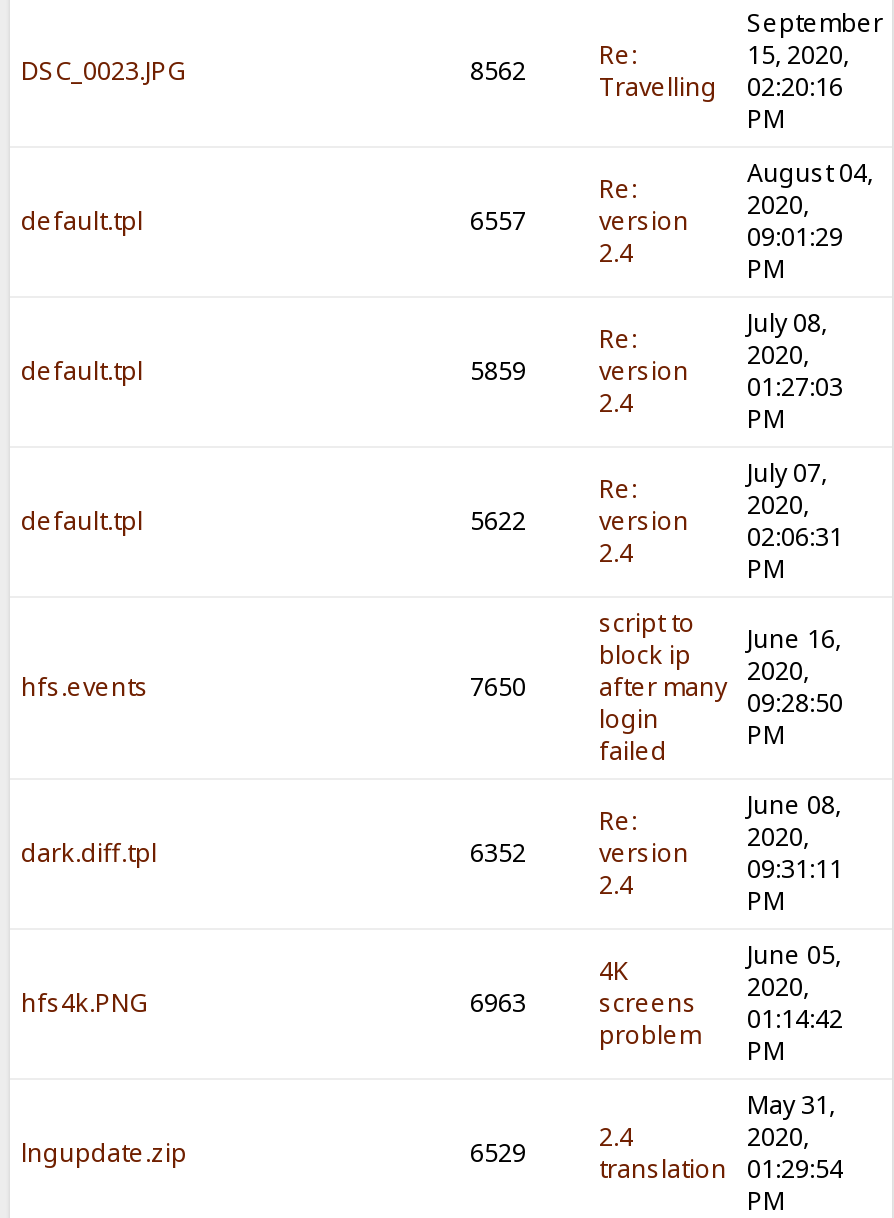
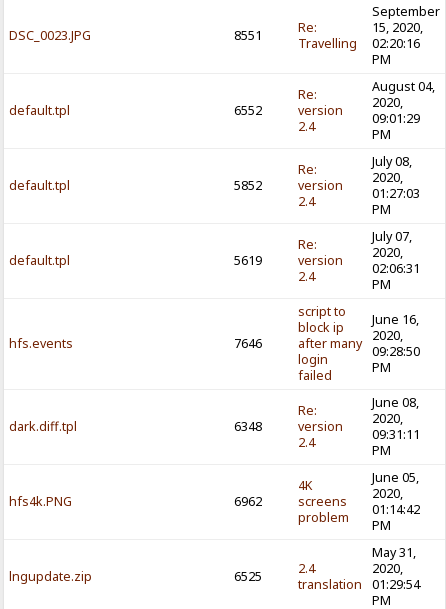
- 8562
+ 8551

- 6557
+ 6552

- 5859
+ 5852

- 5622
+ 5619

- 7650
+ 7646

- 6352
+ 6348

- 6963
+ 6962

- 6529
+ 6525
